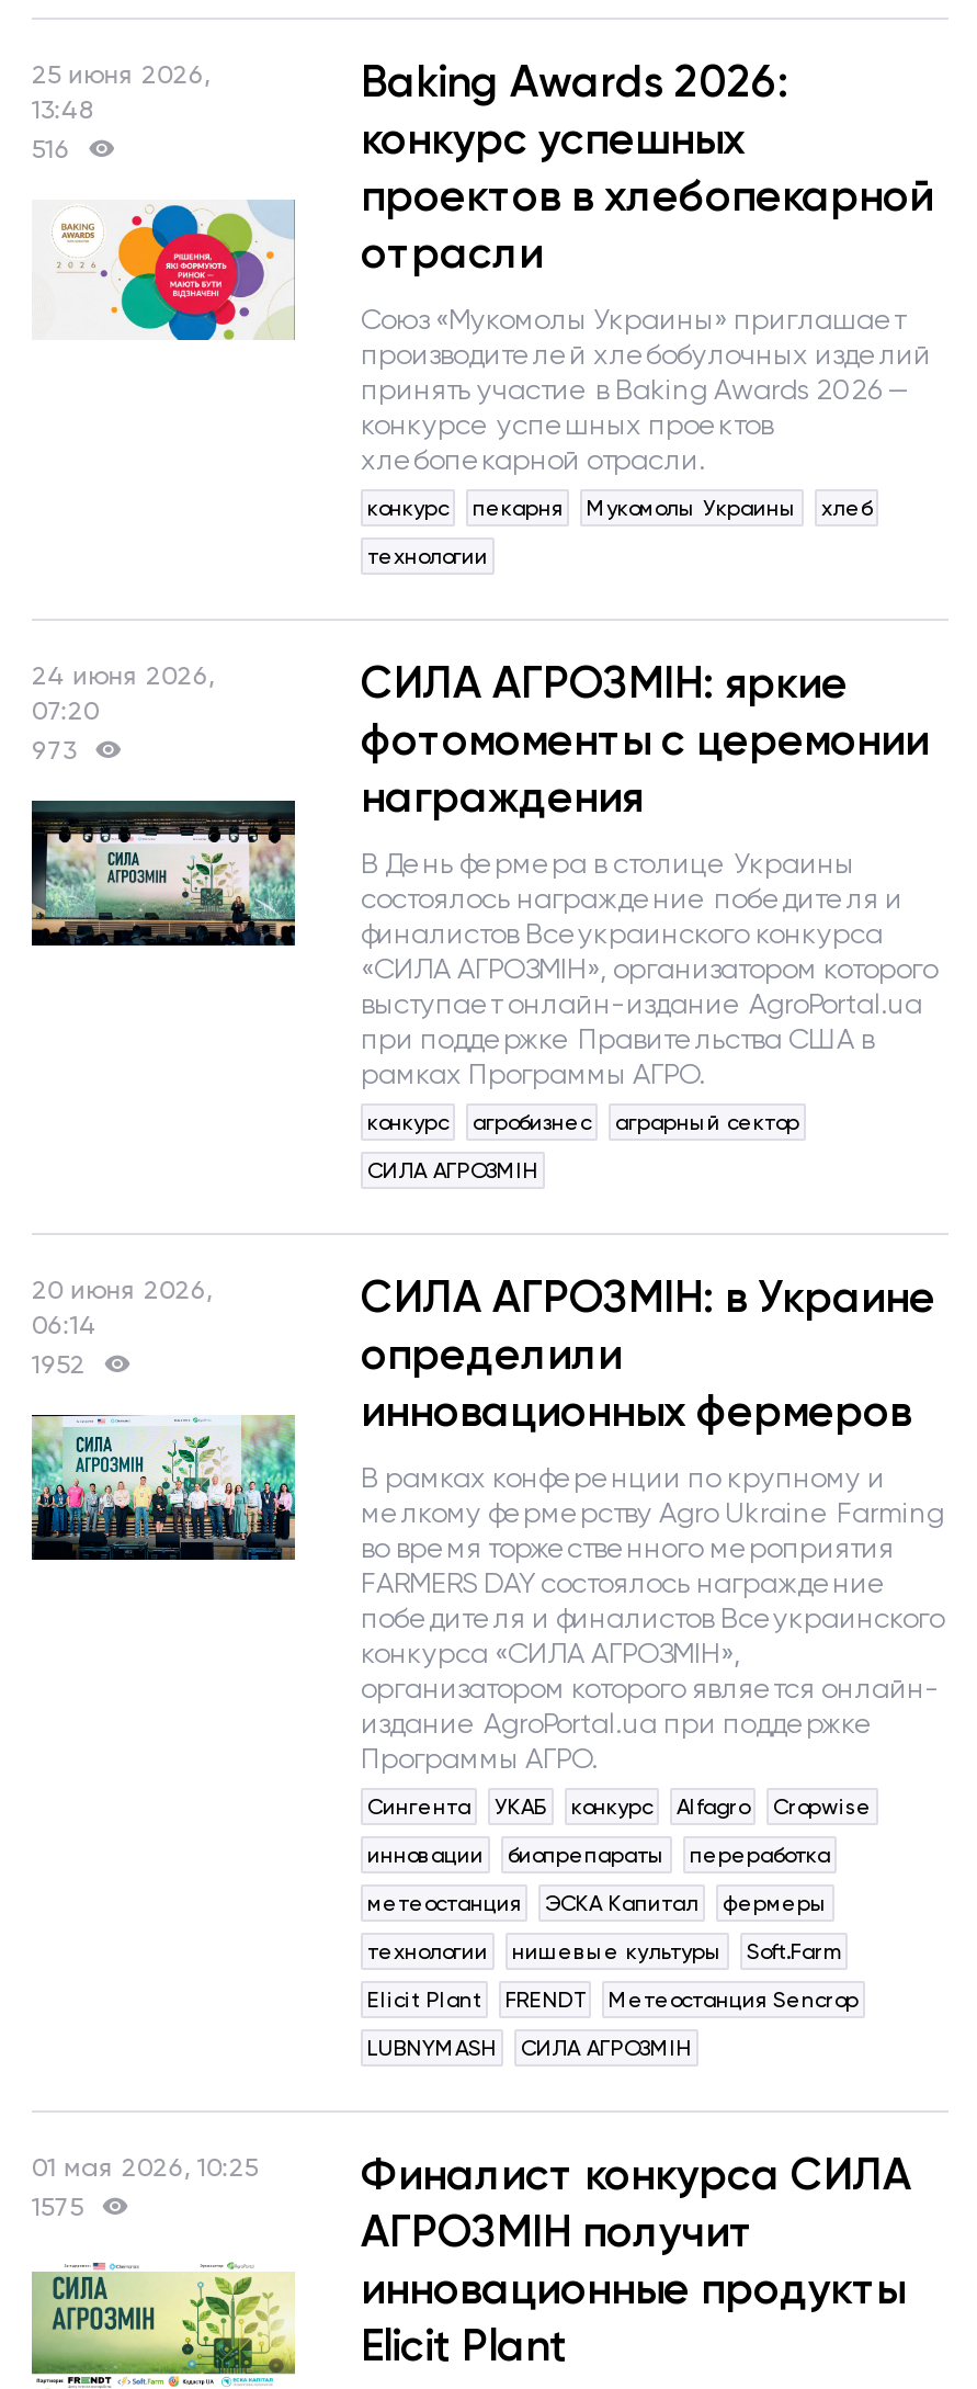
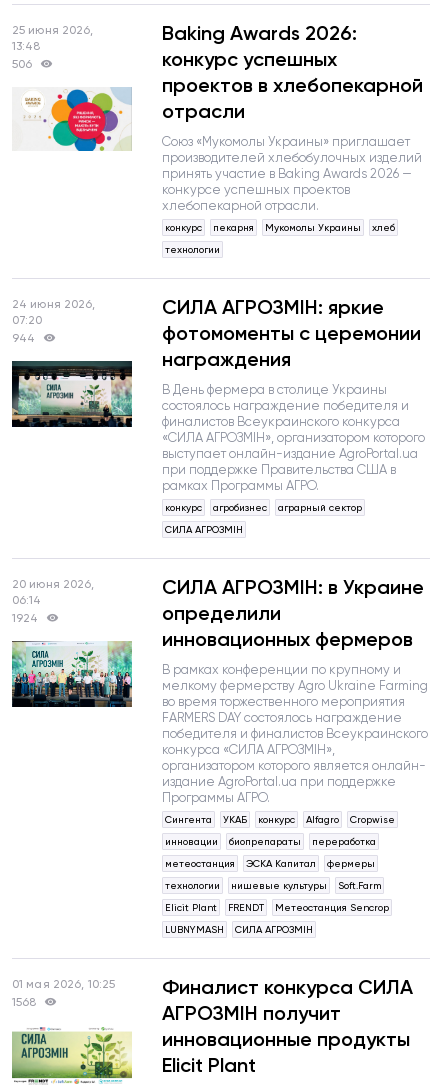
- 516
+ 506

- 973
+ 944

- 1952
+ 1924

- 1575
+ 1568
